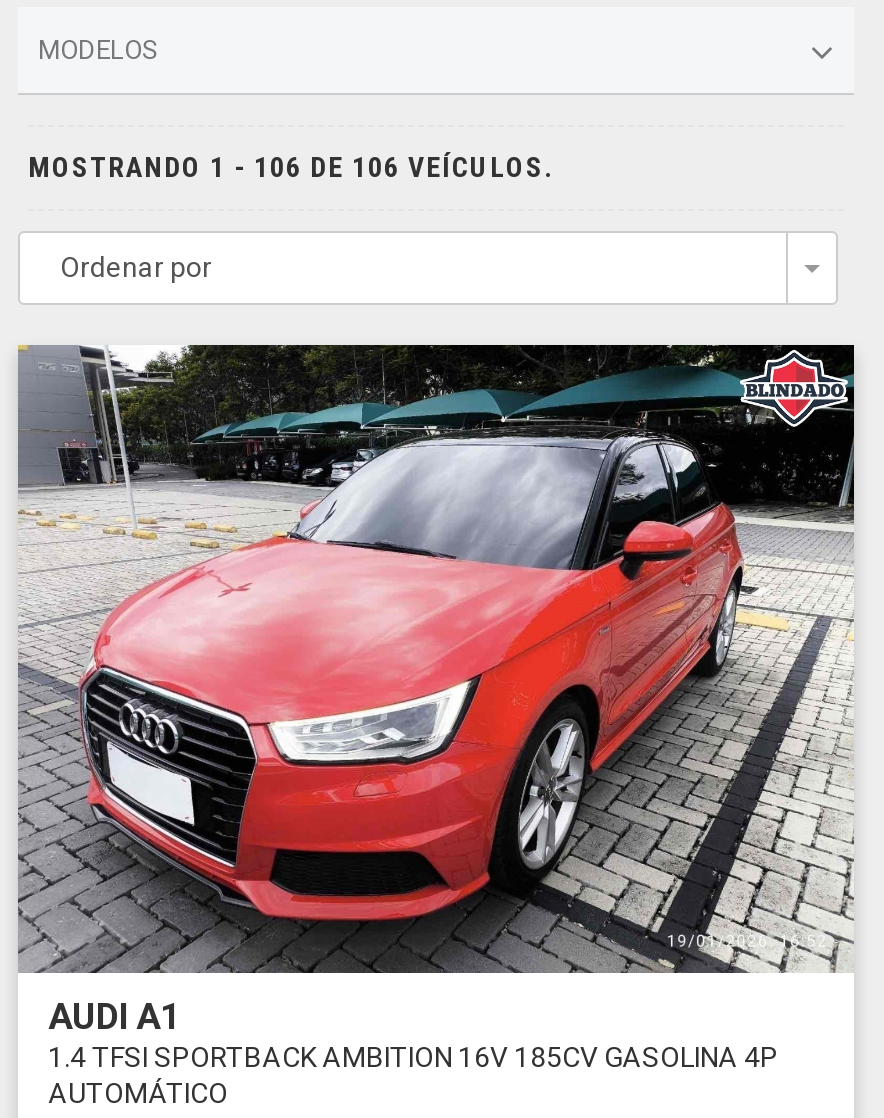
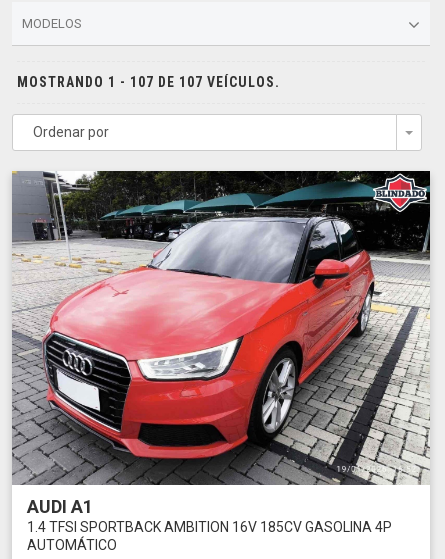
- MOSTRANDO 1 - 106 DE 106 VEÍCULOS.
+ MOSTRANDO 1 - 107 DE 107 VEÍCULOS.
